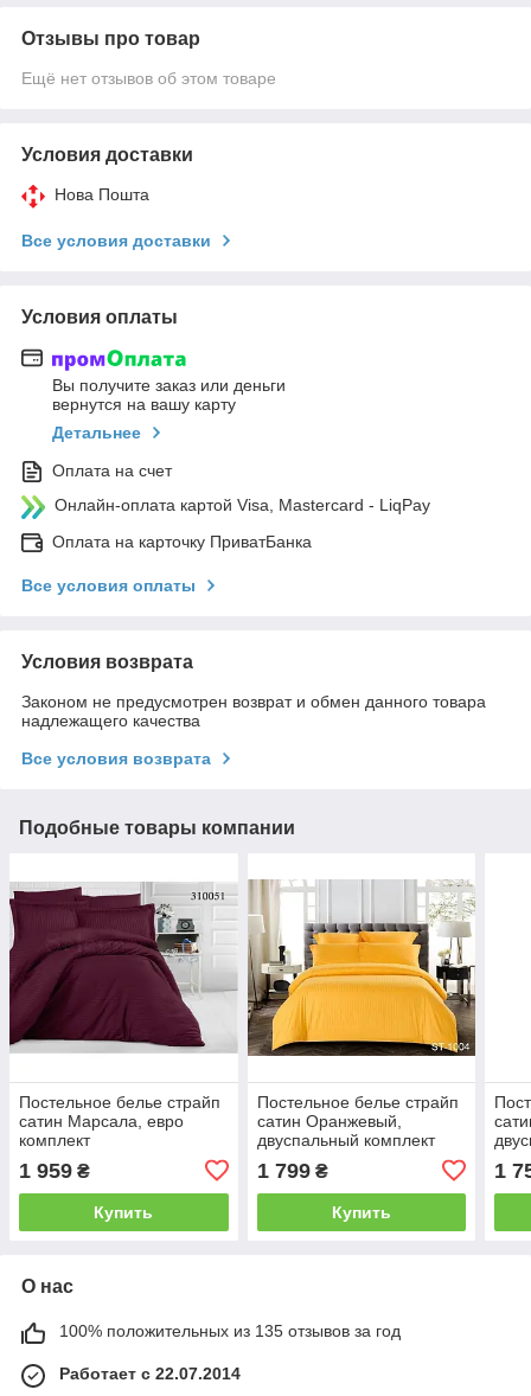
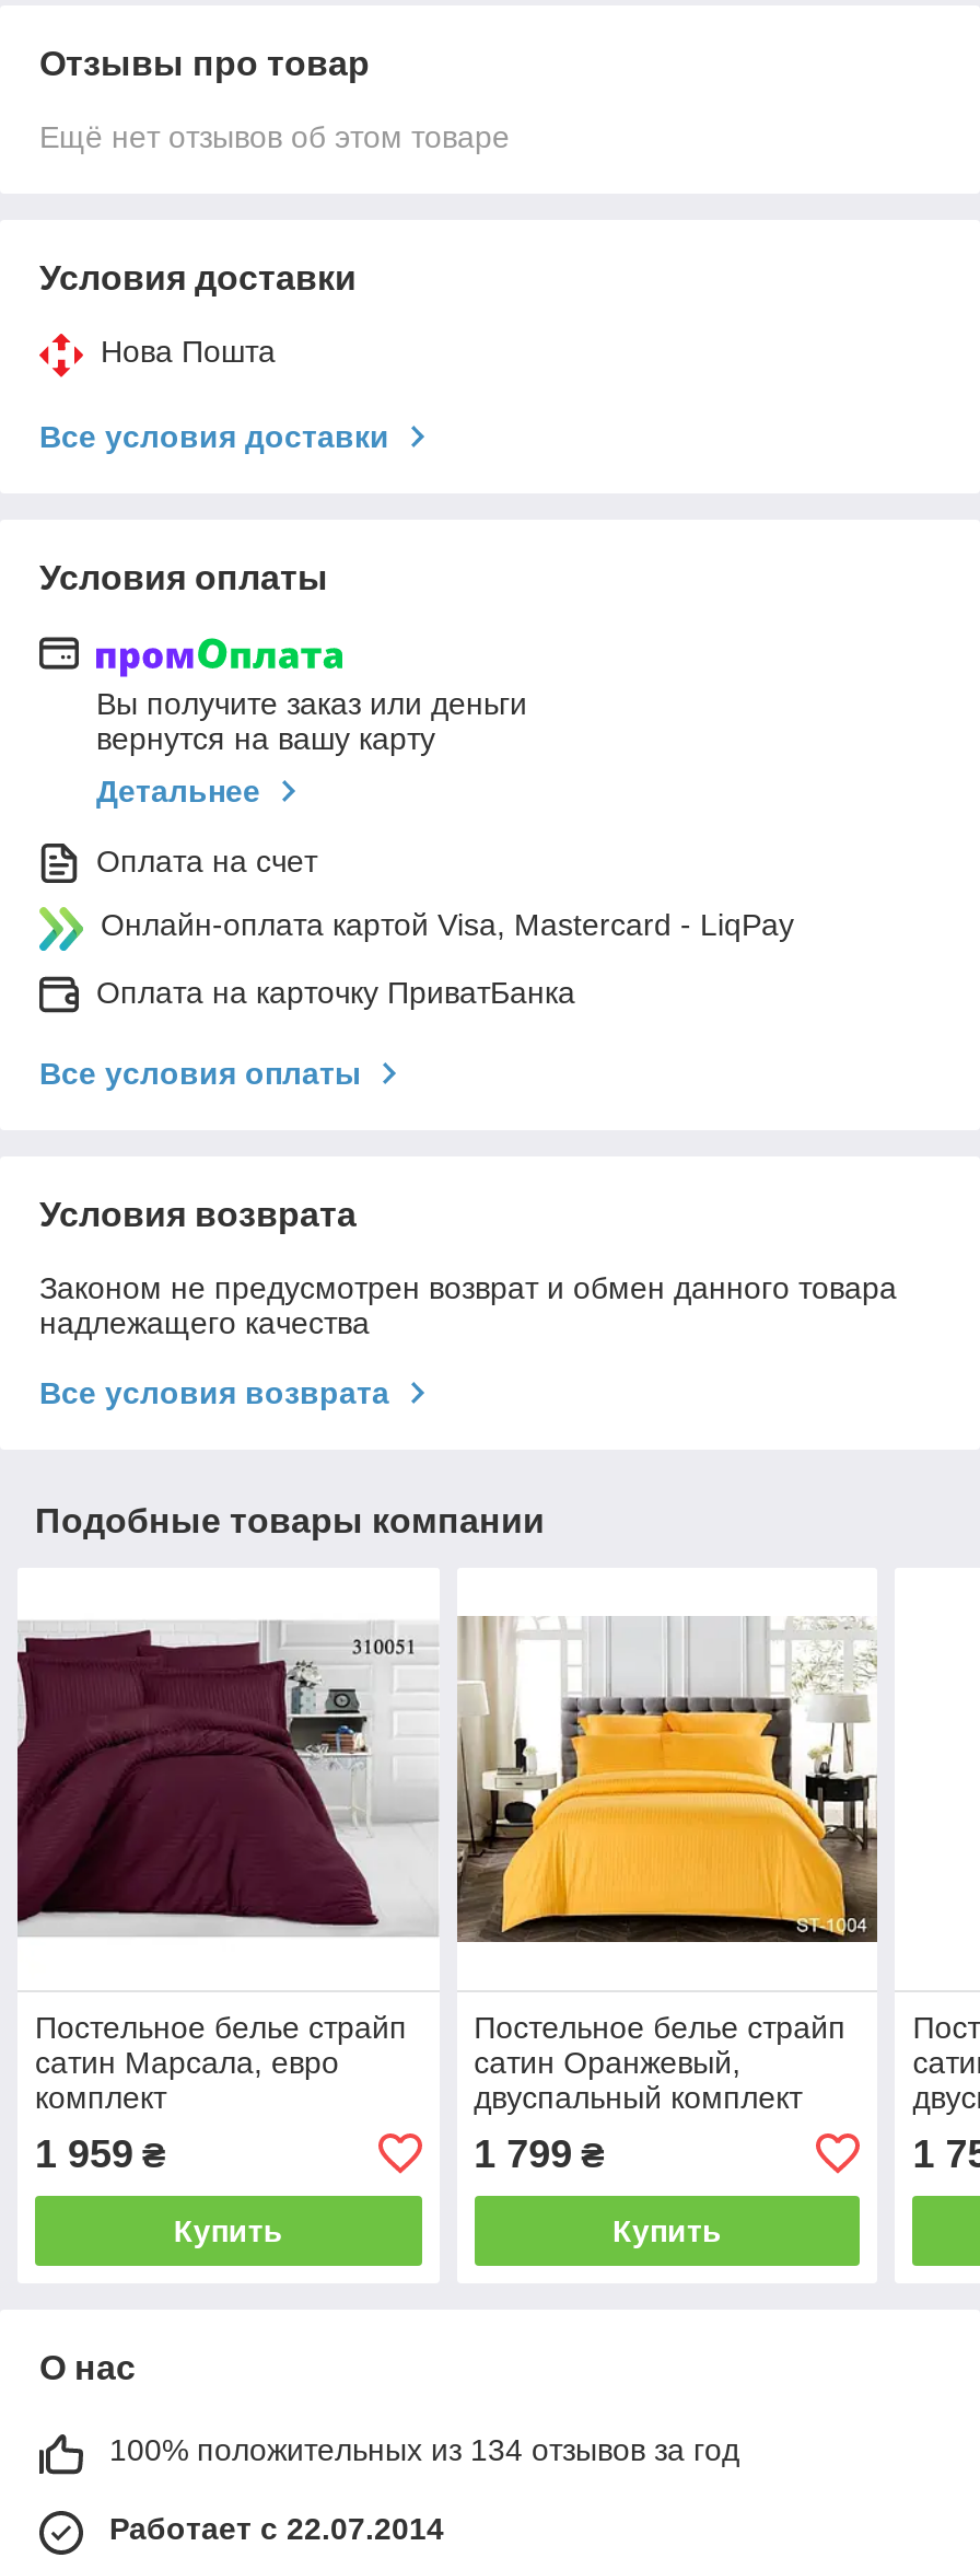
- 100% положительных из 135 отзывов за год
+ 100% положительных из 134 отзывов за год
